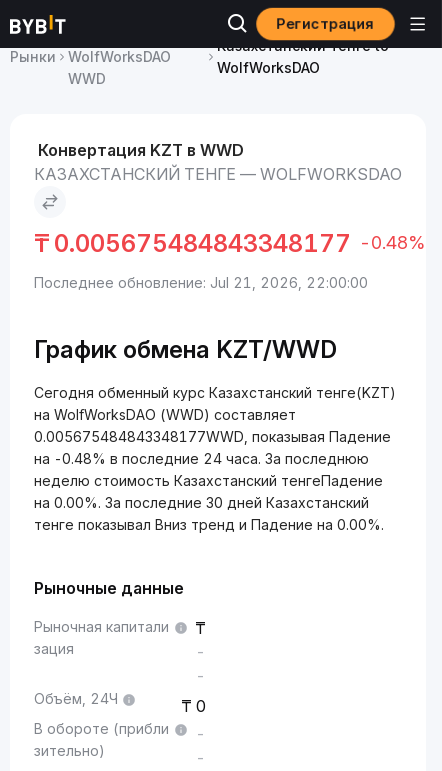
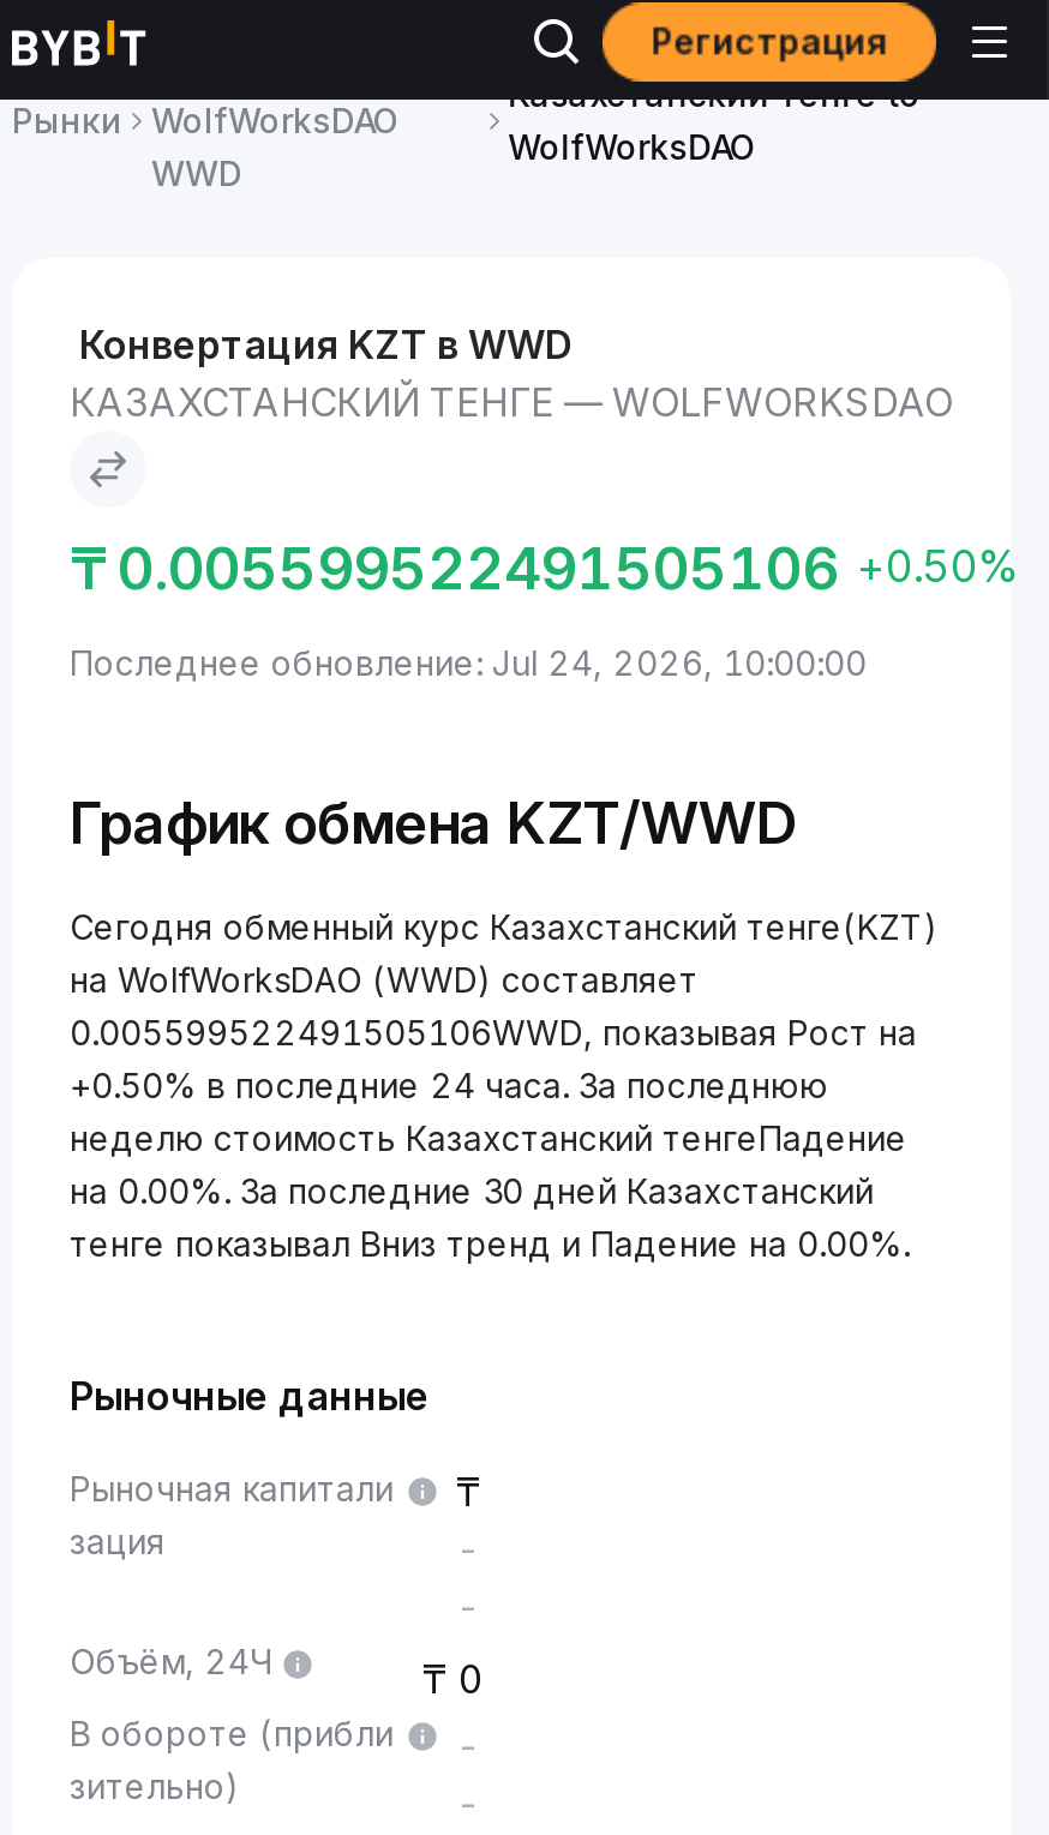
- ₸ 0.005675484843348177 -0.48%
+ ₸ 0.005599522491505106 +0.50%

- Последнее обновление: Jul 21, 2026, 22:00:00
+ Последнее обновление: Jul 24, 2026, 10:00:00

- 0.005675484843348177WWD, показывая Падение
- на -0.48% в последние 24 часа. За последнюю
+ 0.005599522491505106WWD, показывая Рост на
+ +0.50% в последние 24 часа. За последнюю
